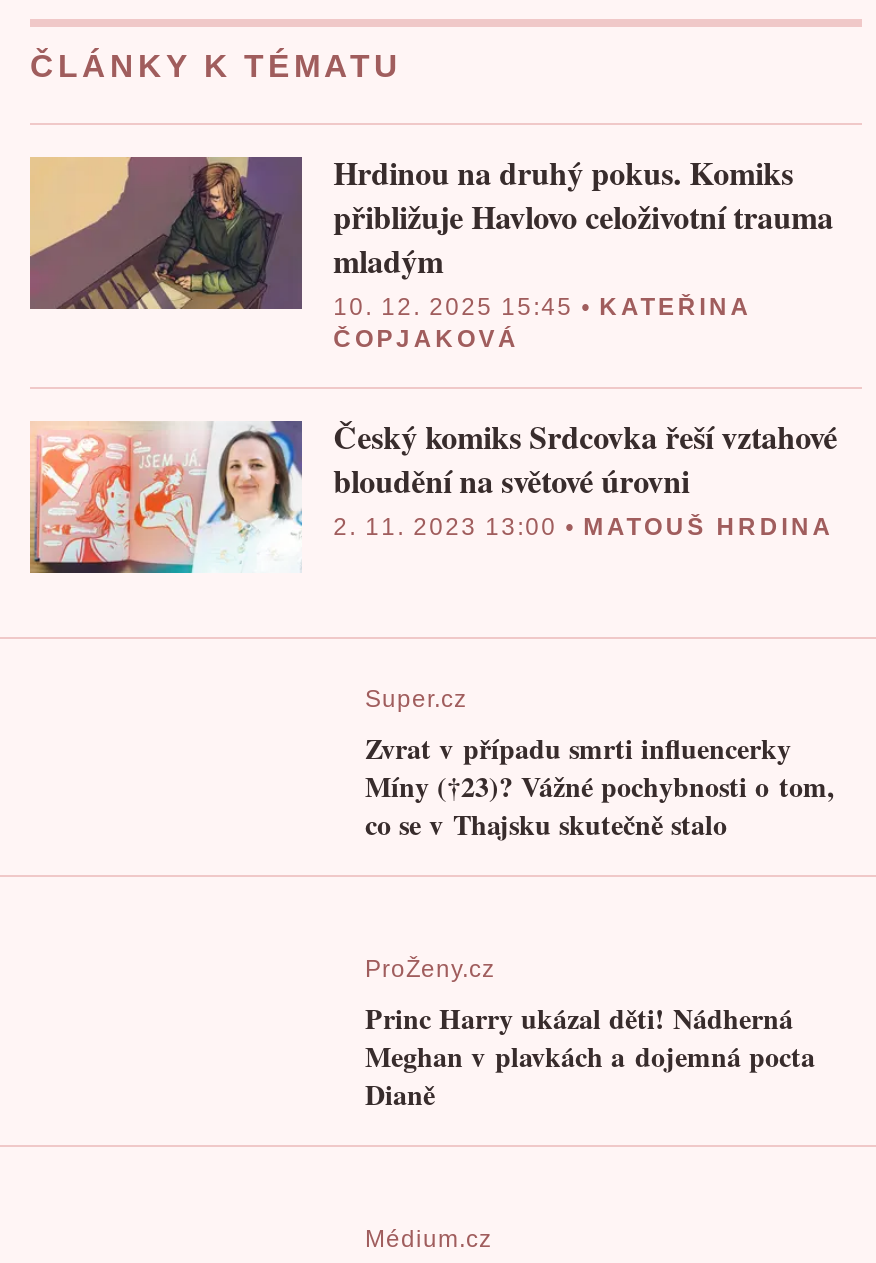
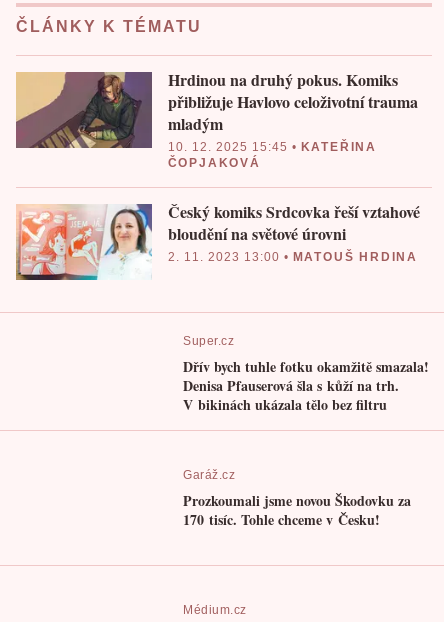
- Zvrat v případu smrti influencerky
- Míny (†23)? Vážné pochybnosti o tom,
- co se v Thajsku skutečně stalo
+ Dřív bych tuhle fotku okamžitě smazala!
+ Denisa Pfauserová šla s kůží na trh.
+ V bikinách ukázala tělo bez filtru

- ProŽeny.cz
- Princ Harry ukázal děti! Nádherná
- Meghan v plavkách a dojemná pocta
- Dianě
+ Garáž.cz
+ Prozkoumali jsme novou Škodovku za
+ 170 tisíc. Tohle chceme v Česku!
